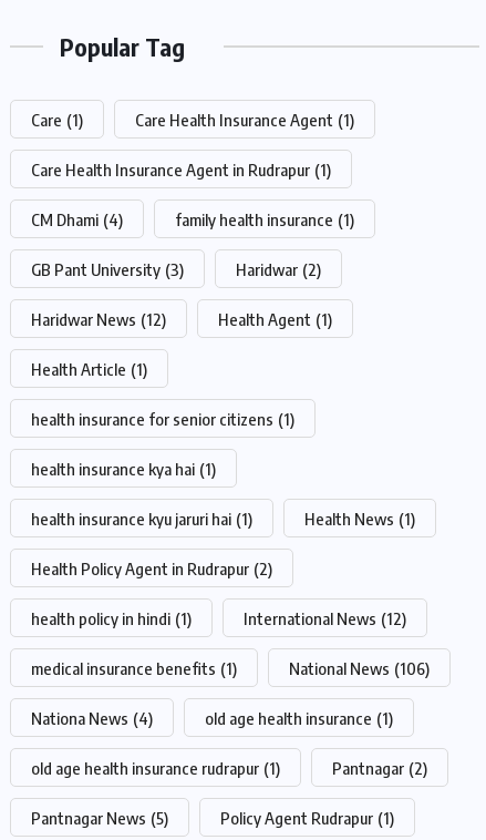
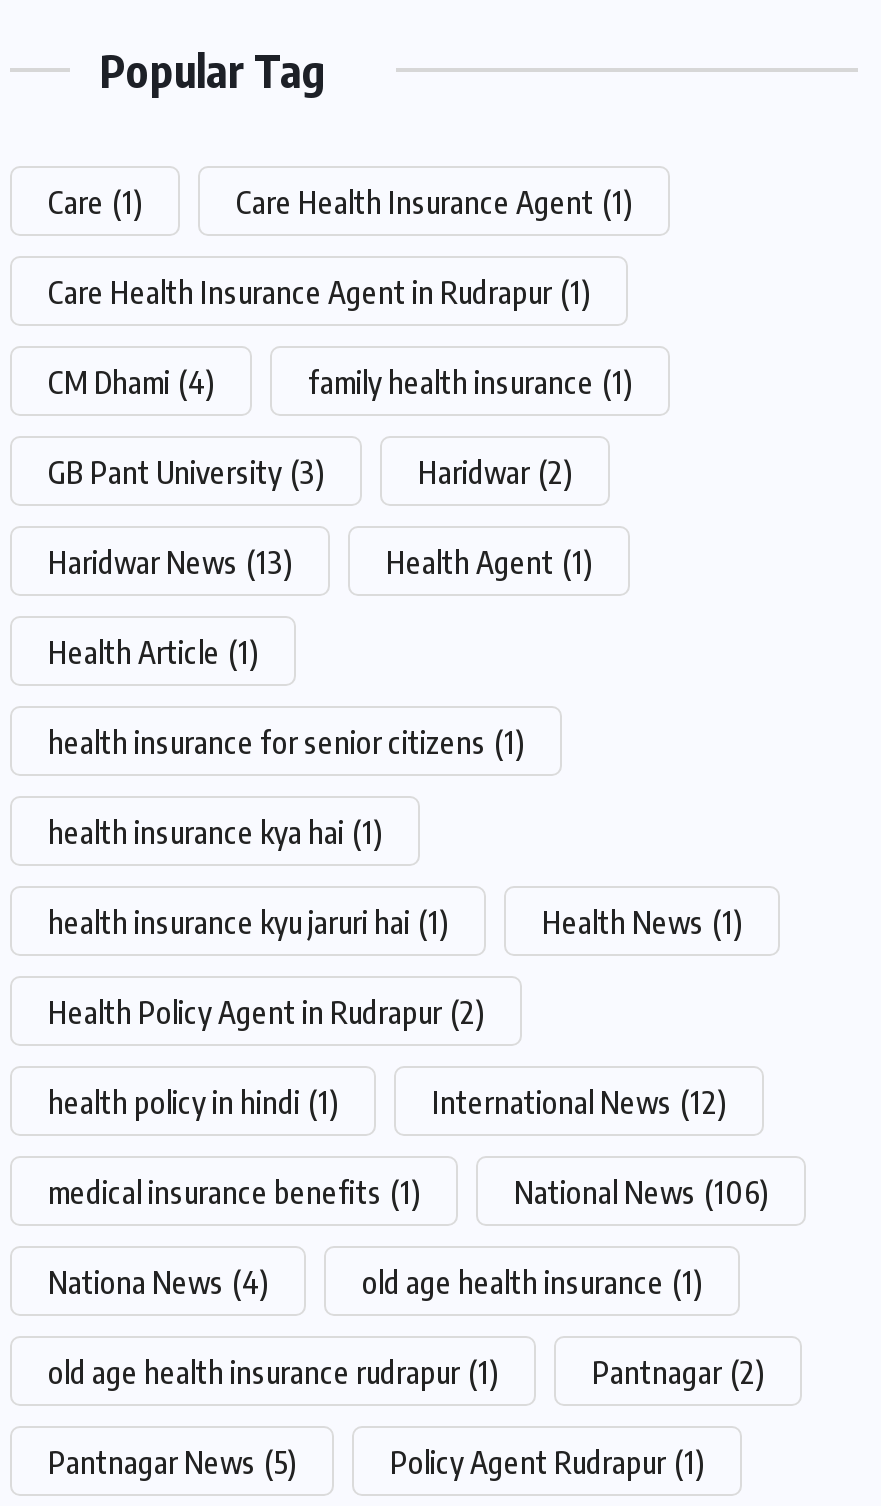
- Haridwar News (12)
+ Haridwar News (13)
